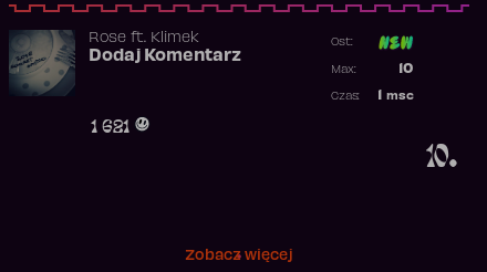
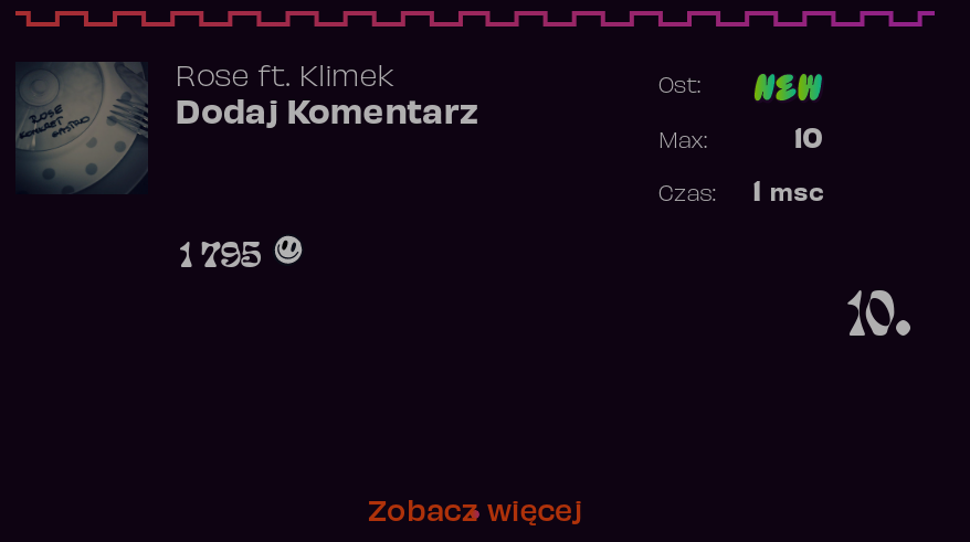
- 1 621
+ 1 795
